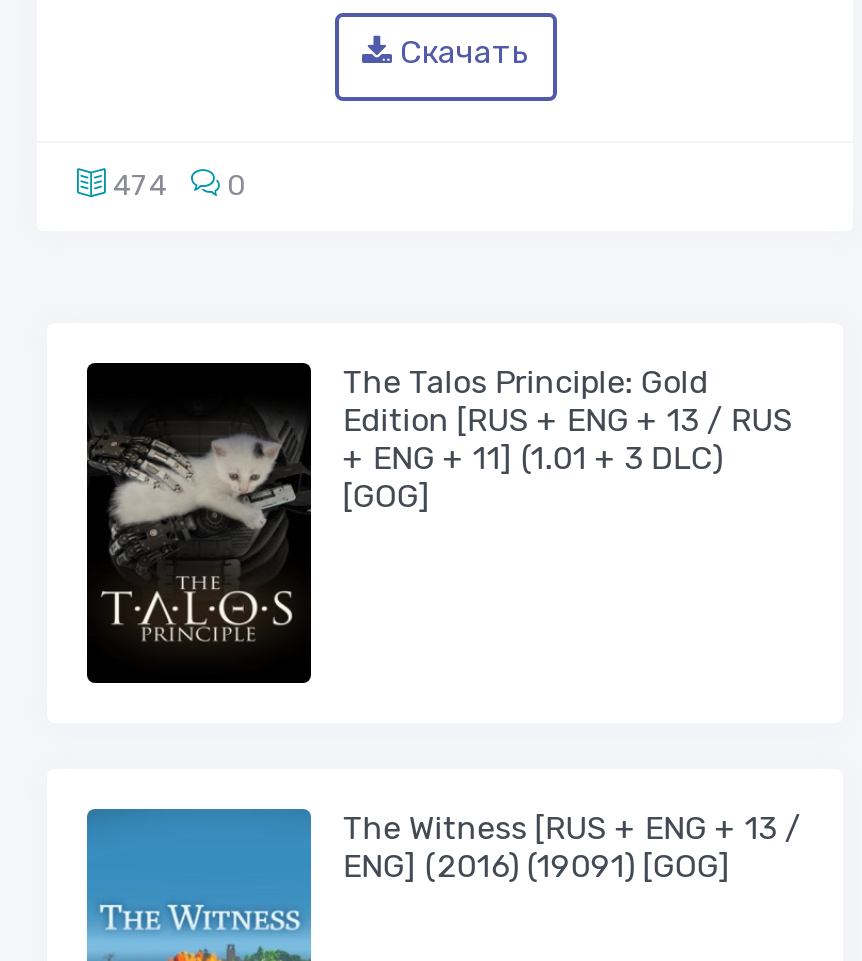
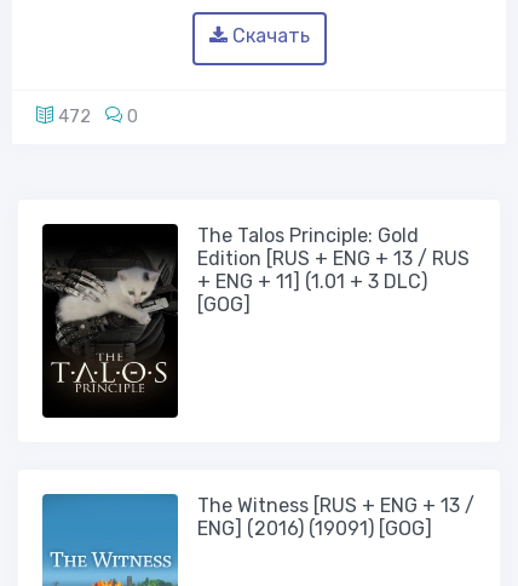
- 474 0
+ 472 0
